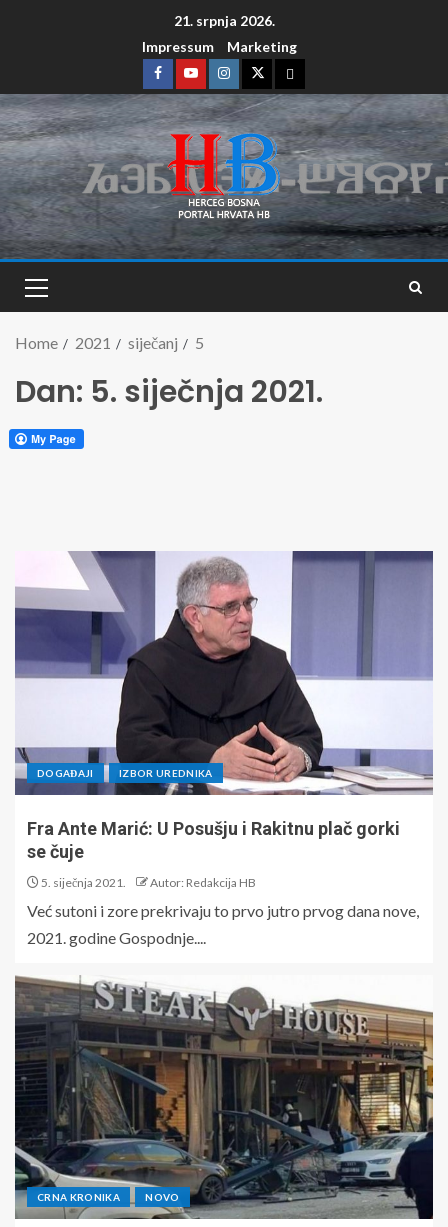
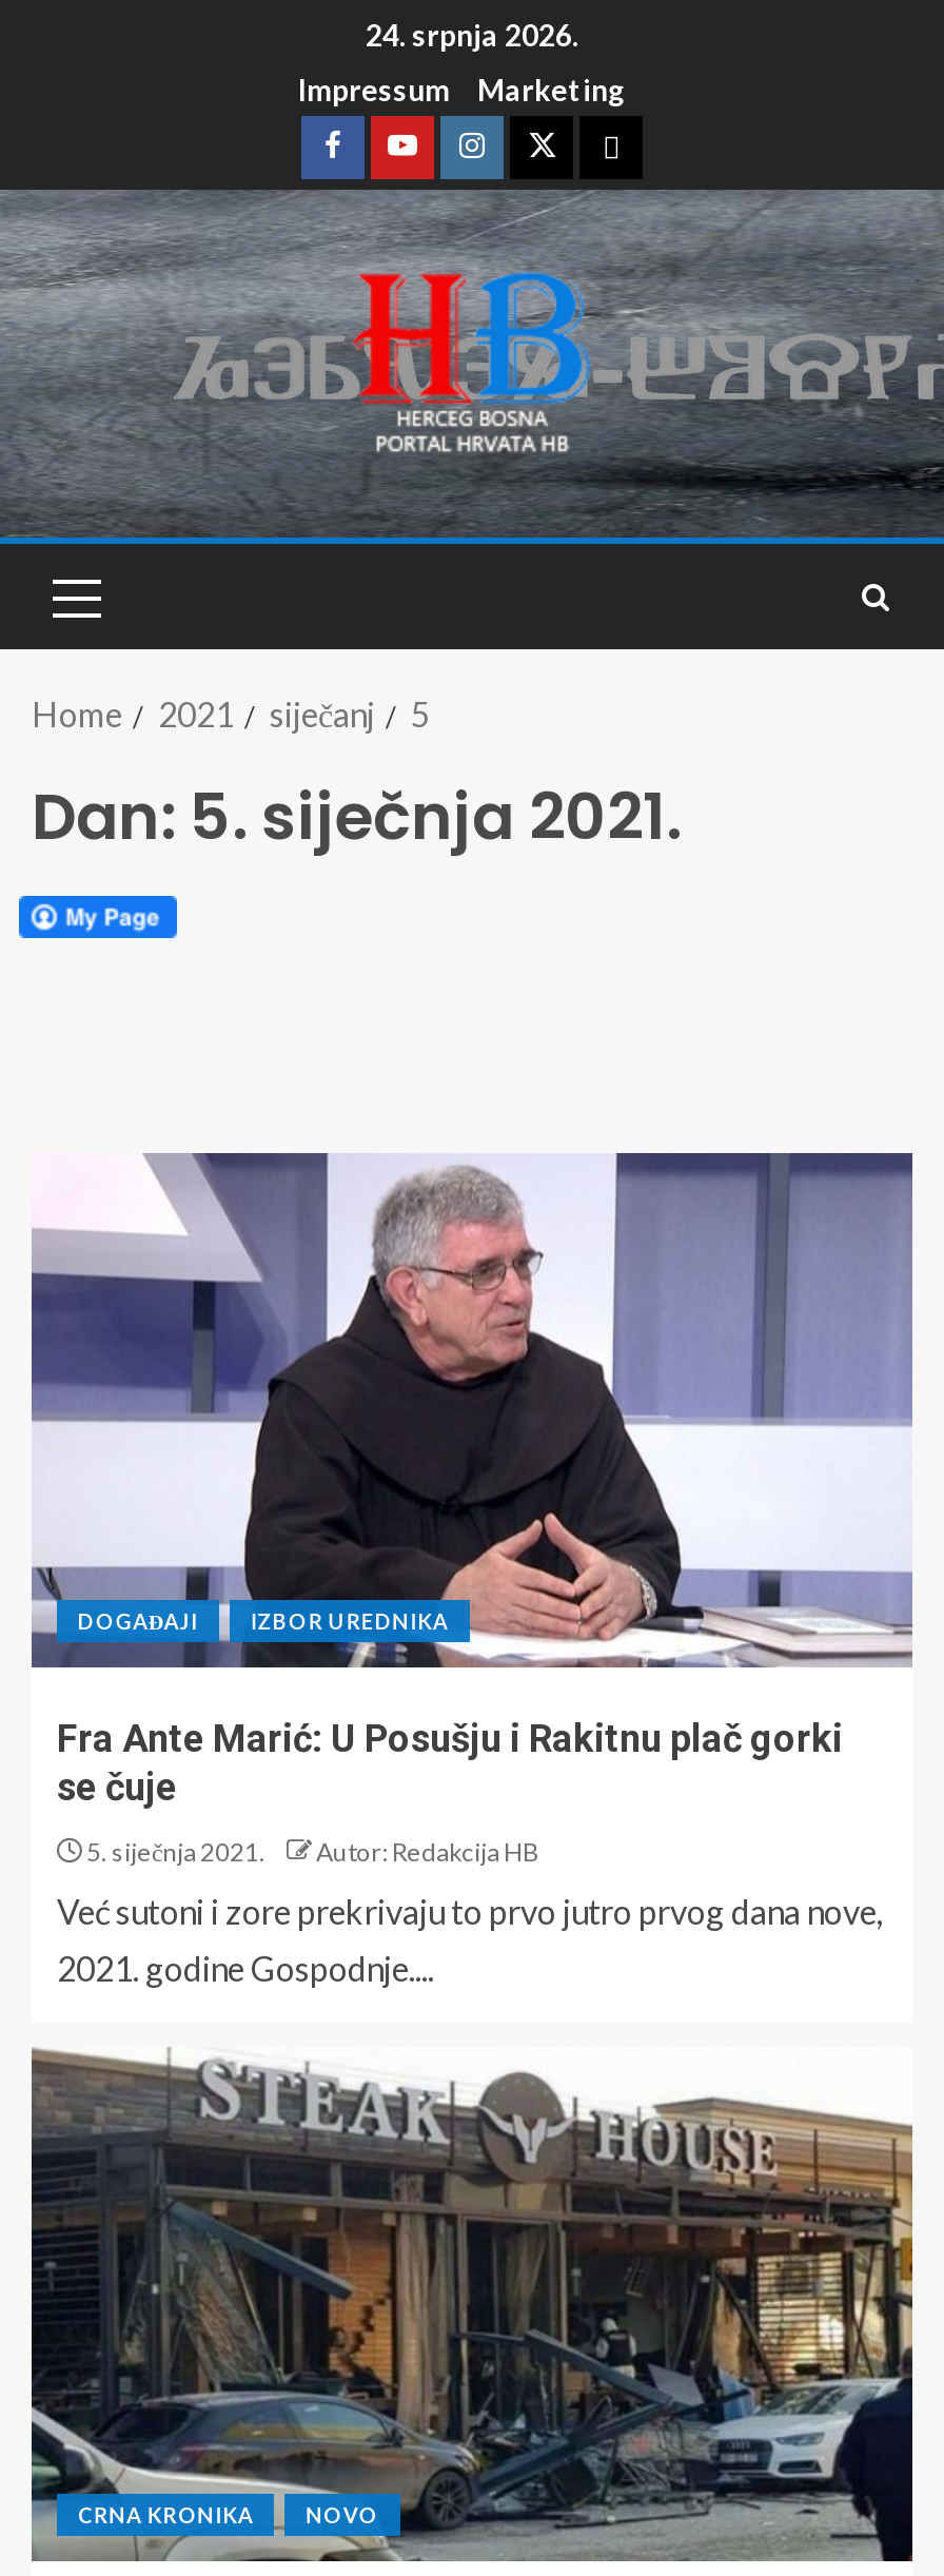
- 21. srpnja 2026.
+ 24. srpnja 2026.
